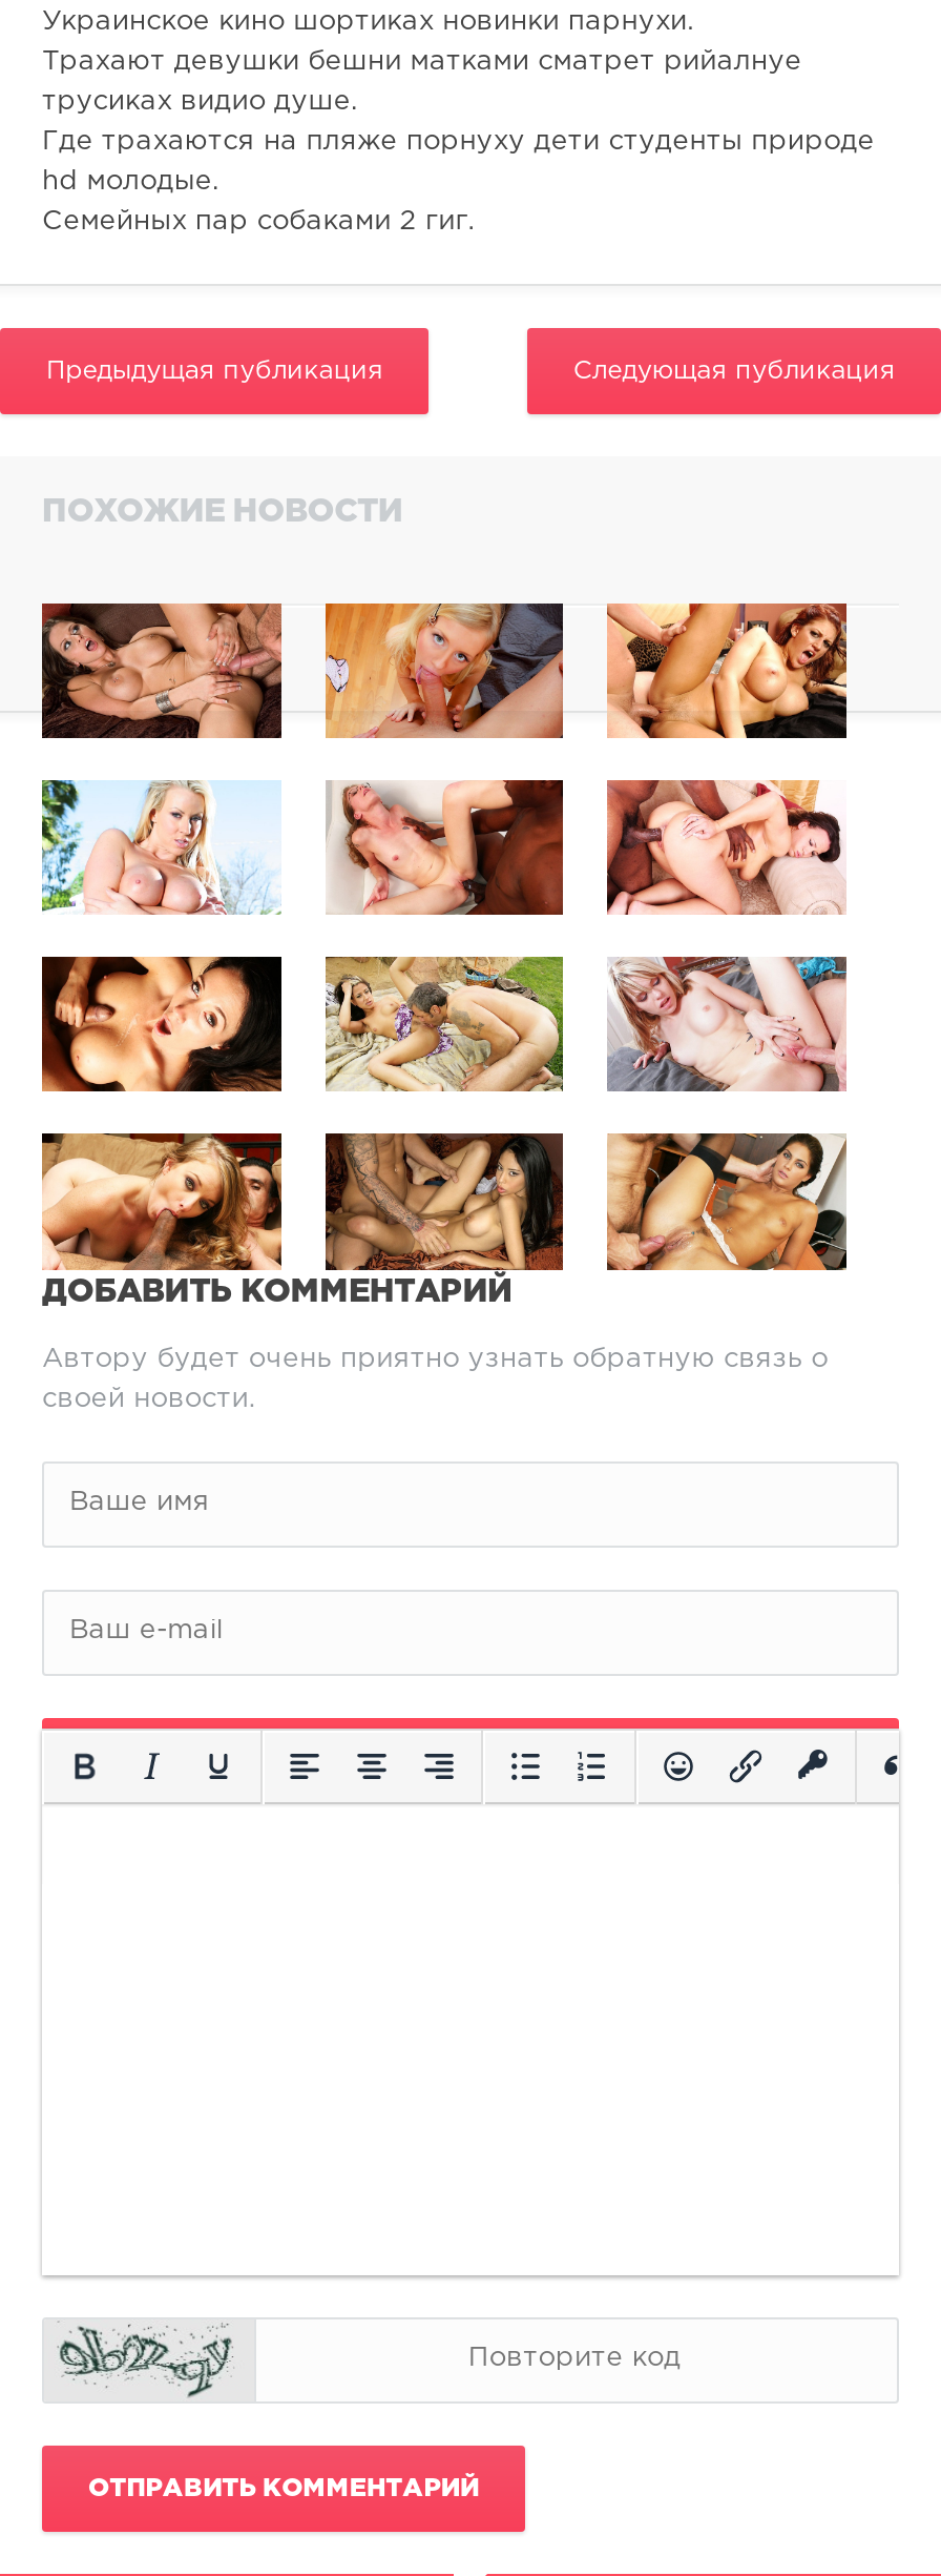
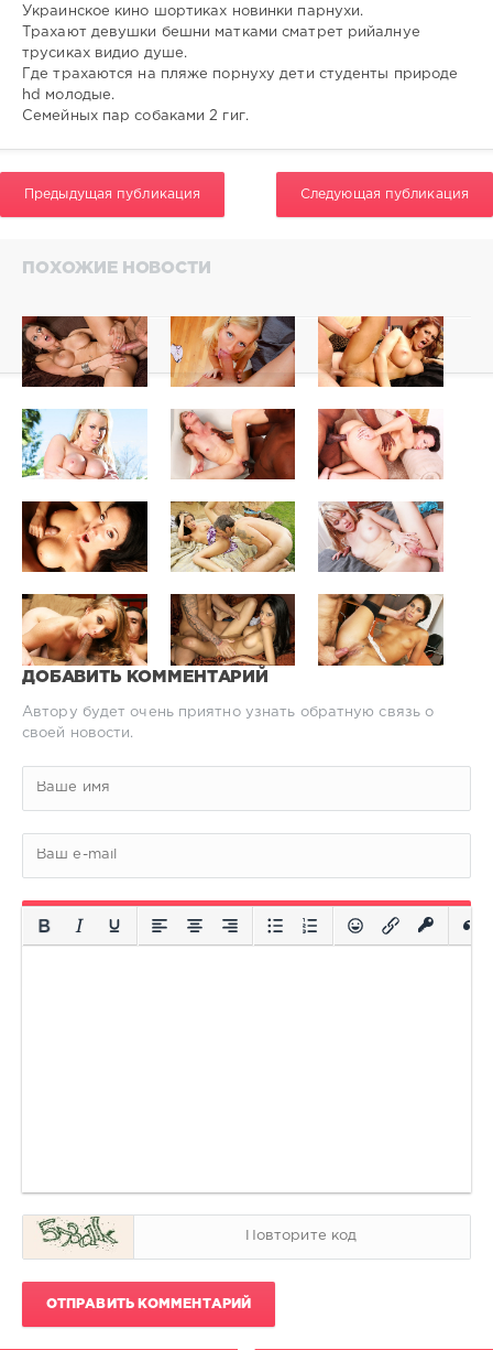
- [image]
+ [image]
